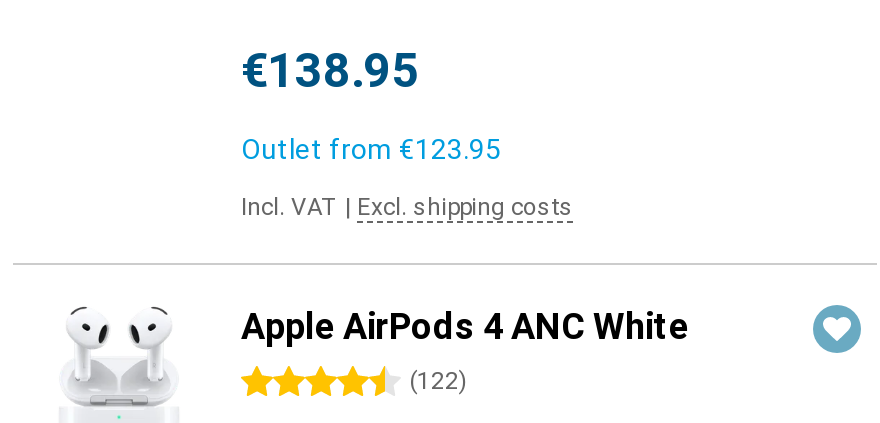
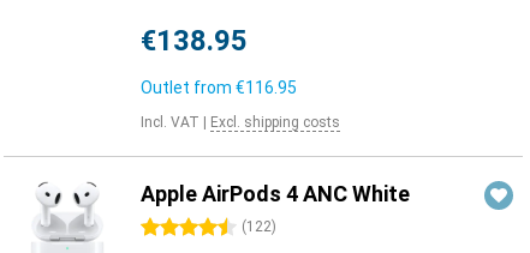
- Outlet from €123.95
+ Outlet from €116.95
